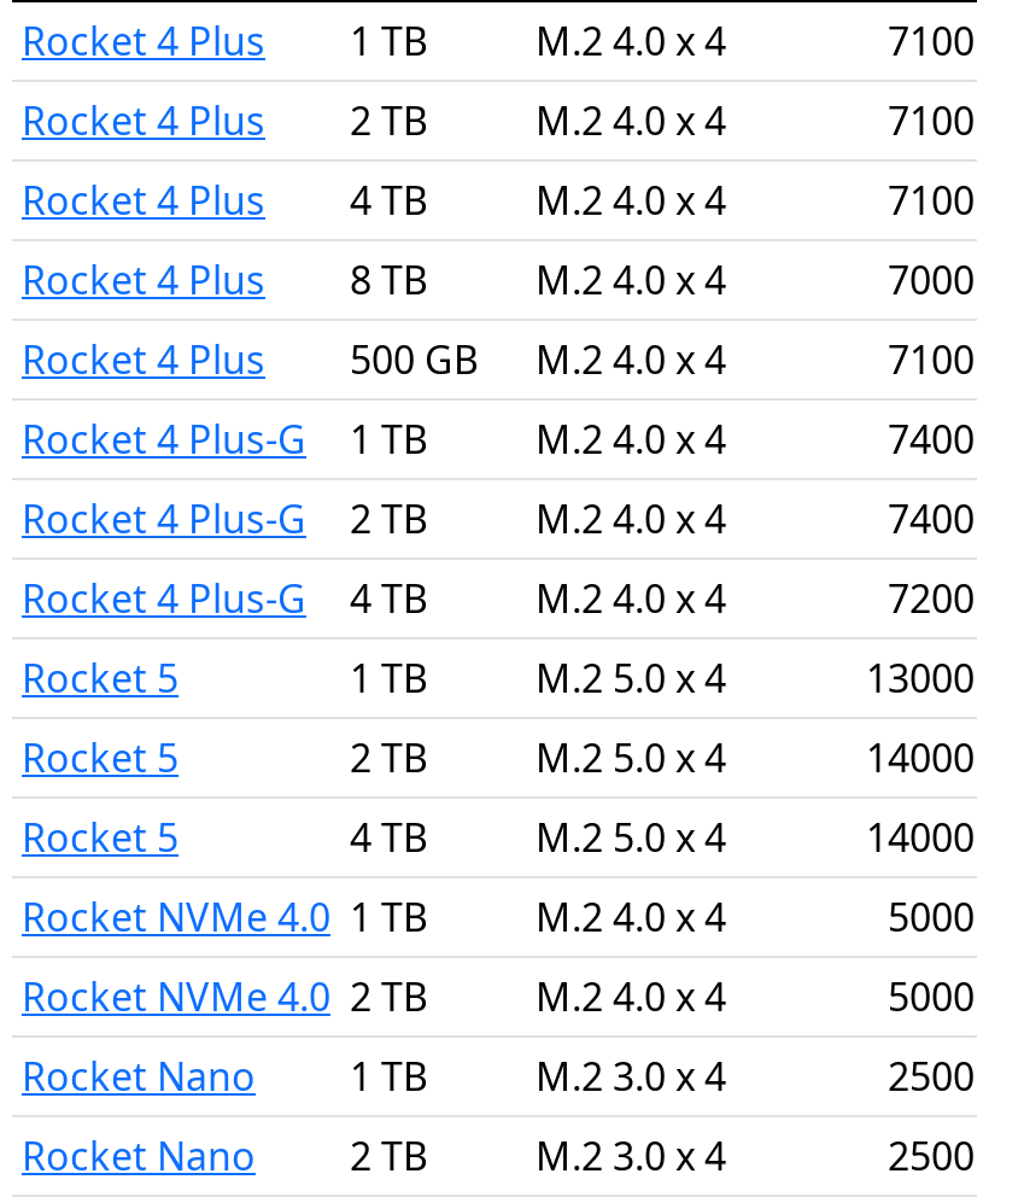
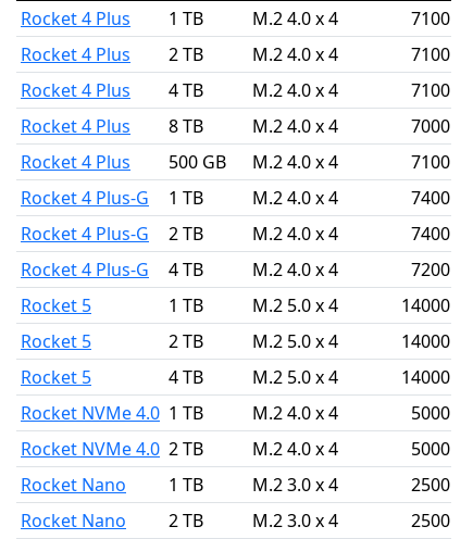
- 13000
+ 14000
